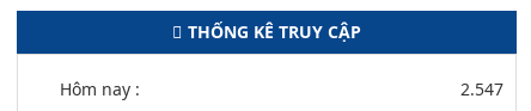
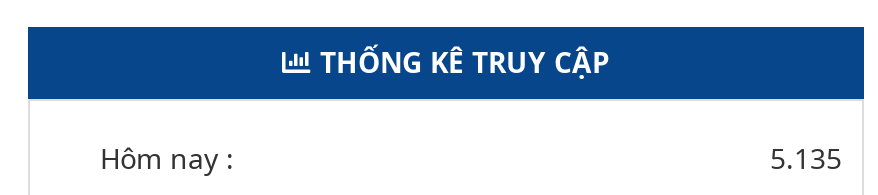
- 2.547
+ 5.135
